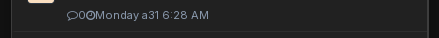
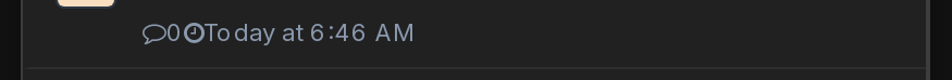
- 0 Monday a31 6:28 AM
+ 0 Today at 6:46 AM
